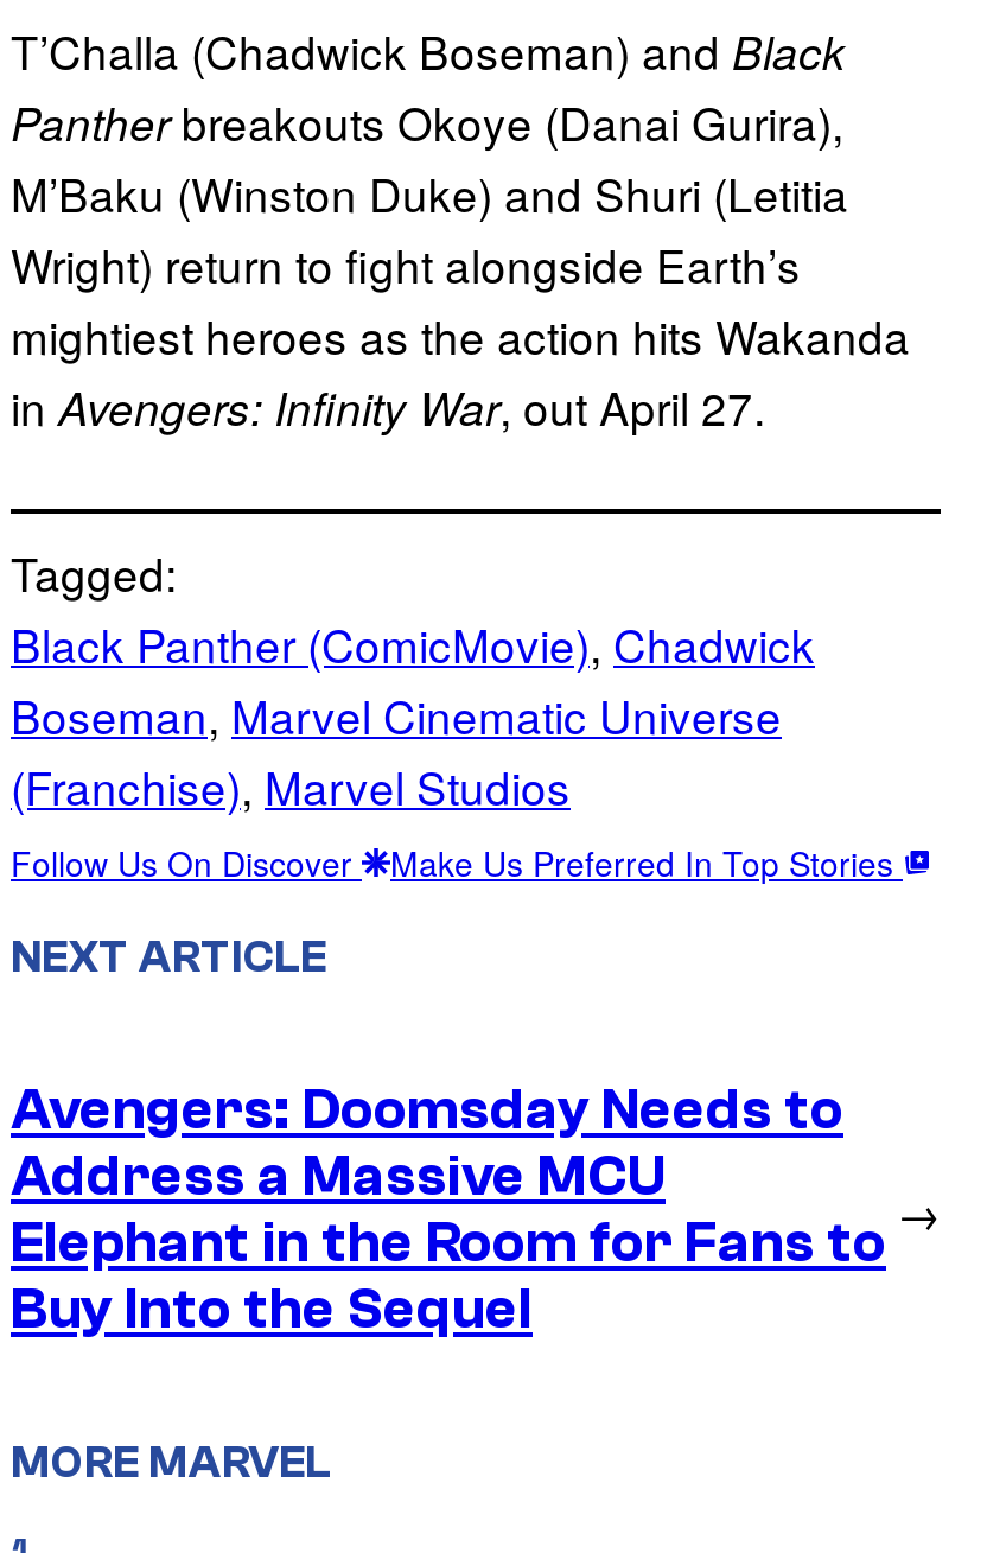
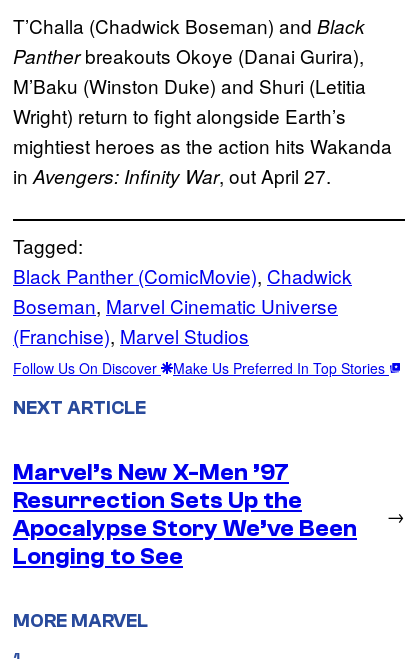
- Avengers: Doomsday Needs to
- Address a Massive MCU
- Elephant in the Room for Fans to
- Buy Into the Sequel
+ Marvel’s New X-Men ’97
+ Resurrection Sets Up the
+ Apocalypse Story We’ve Been
+ Longing to See
